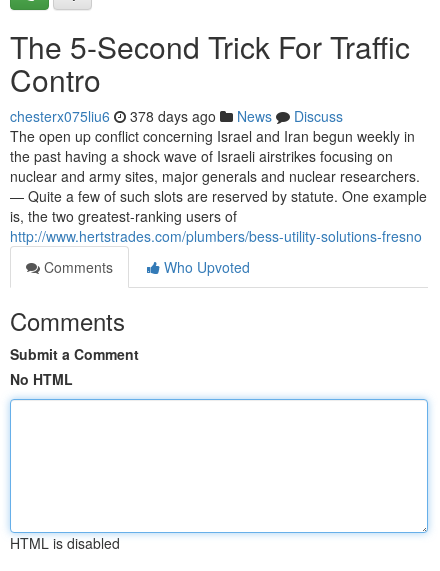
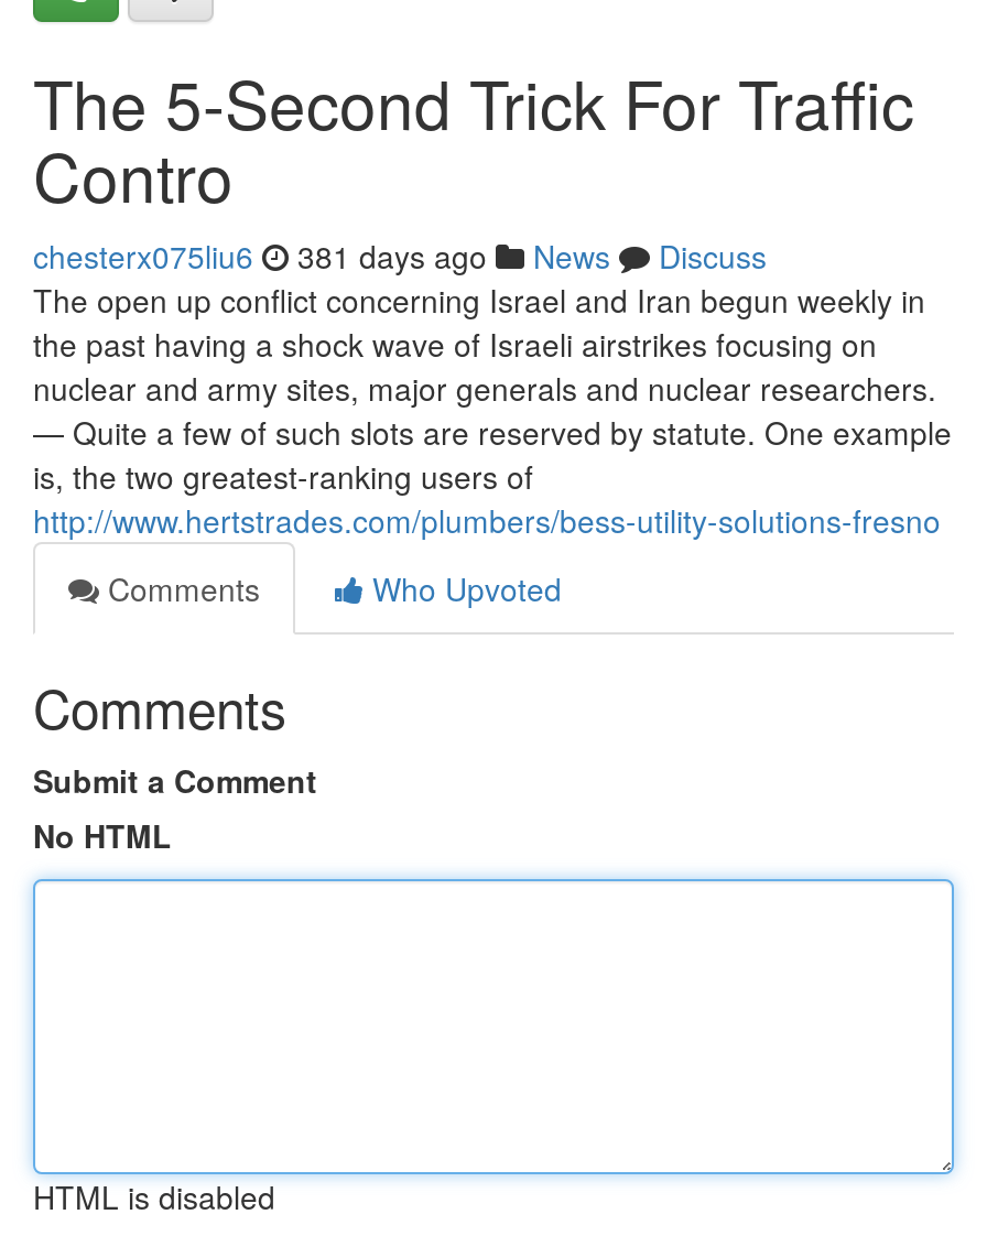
- chesterx075liu6 378 days ago News Discuss
+ chesterx075liu6 381 days ago News Discuss
